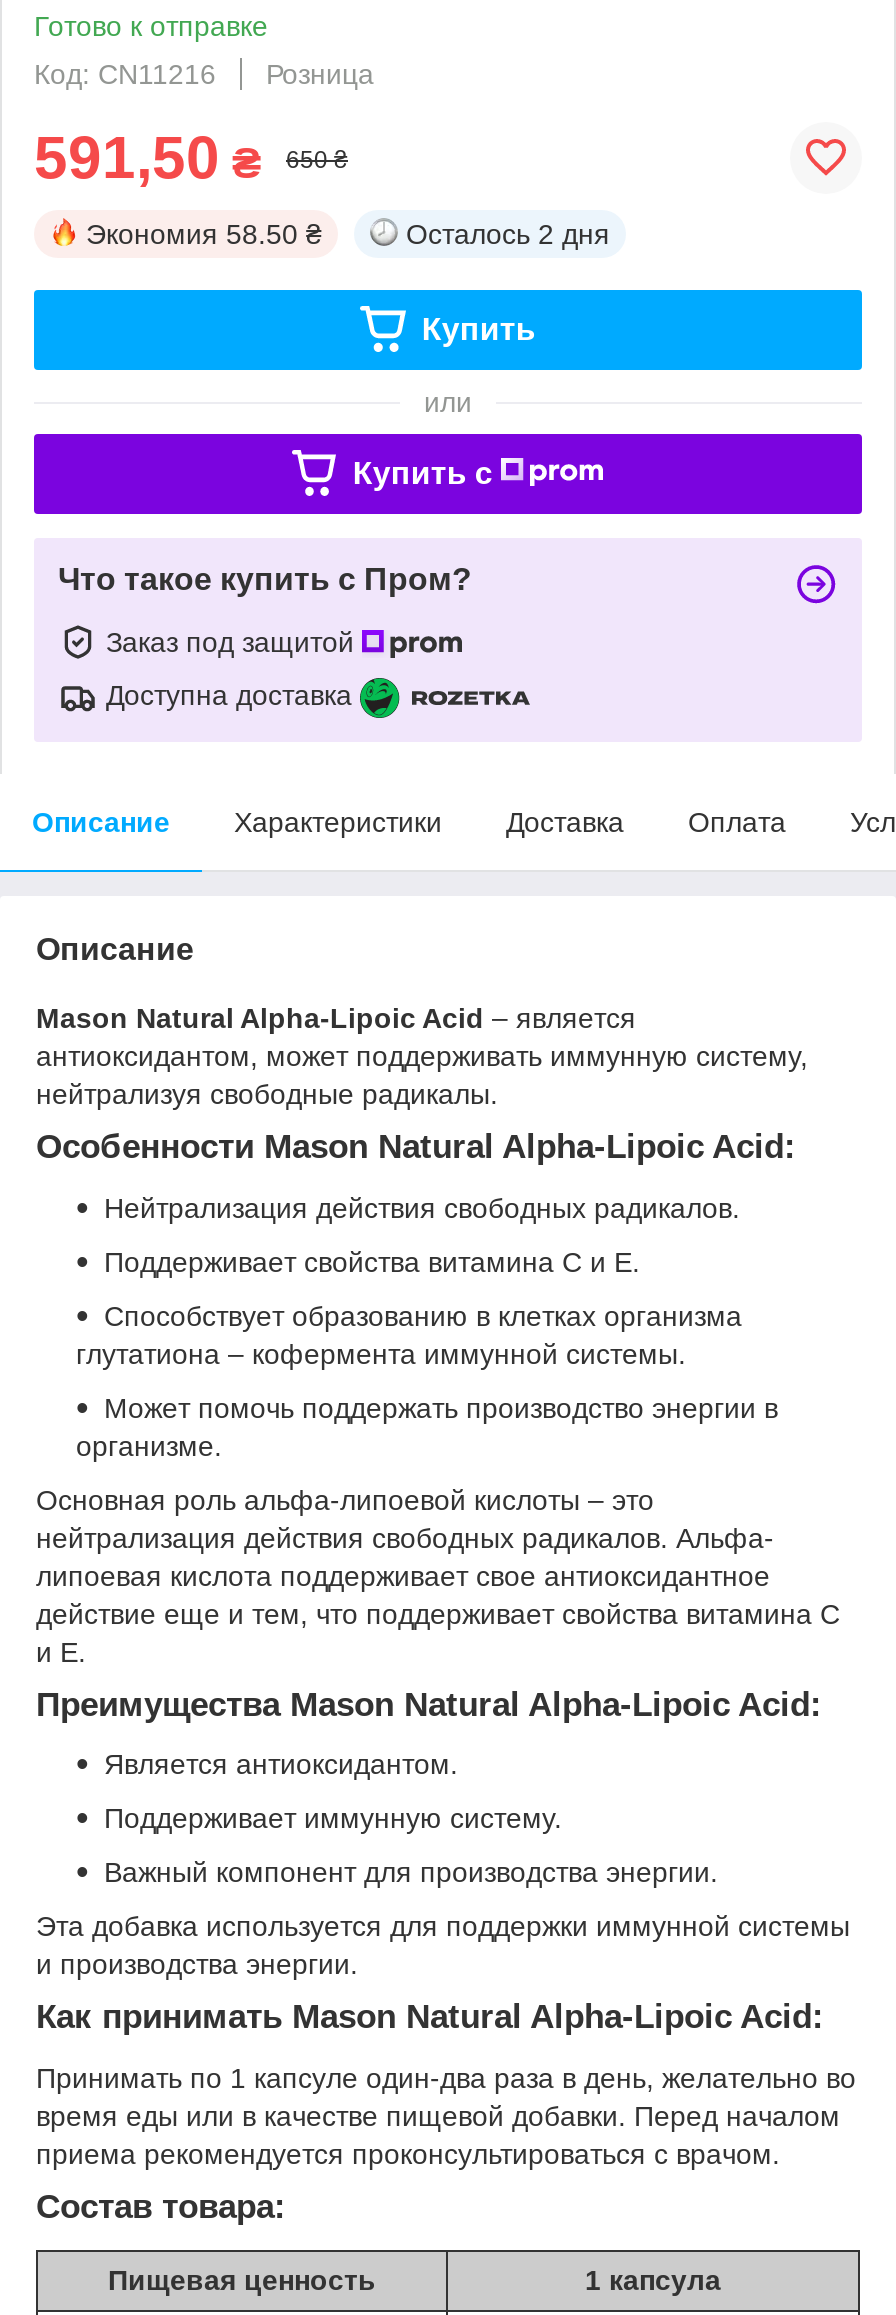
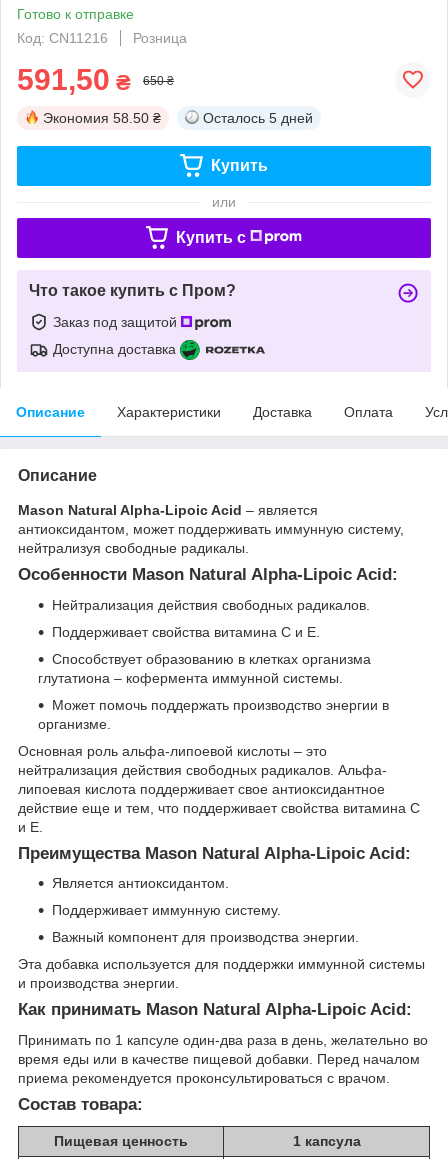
- Осталось 2 дня
+ Осталось 5 дней
